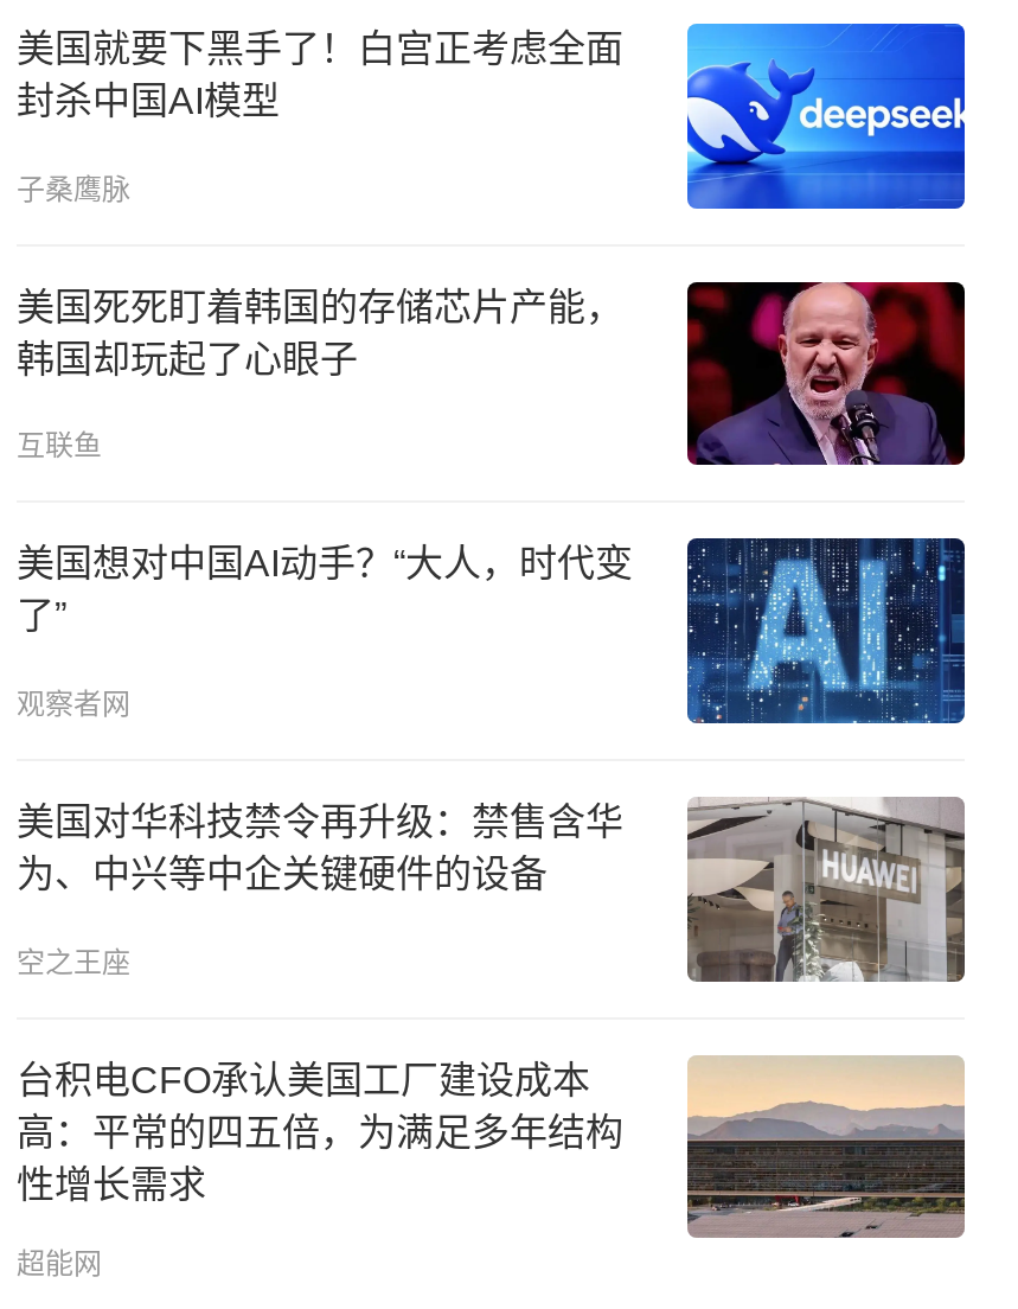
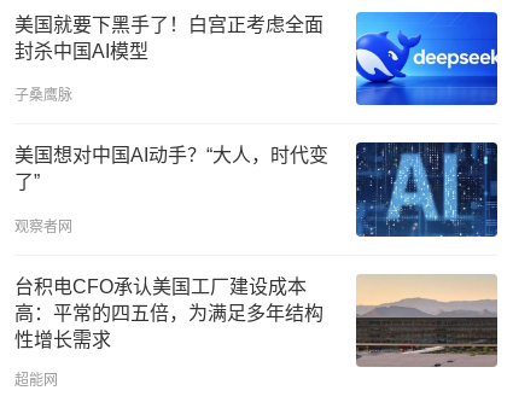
- [image]
- 美国死死盯着韩国的存储芯片产能，
- 韩国却玩起了心眼子
- 互联鱼

- [image]
- 美国对华科技禁令再升级：禁售含华
- 为、中兴等中企关键硬件的设备
- 空之王座
